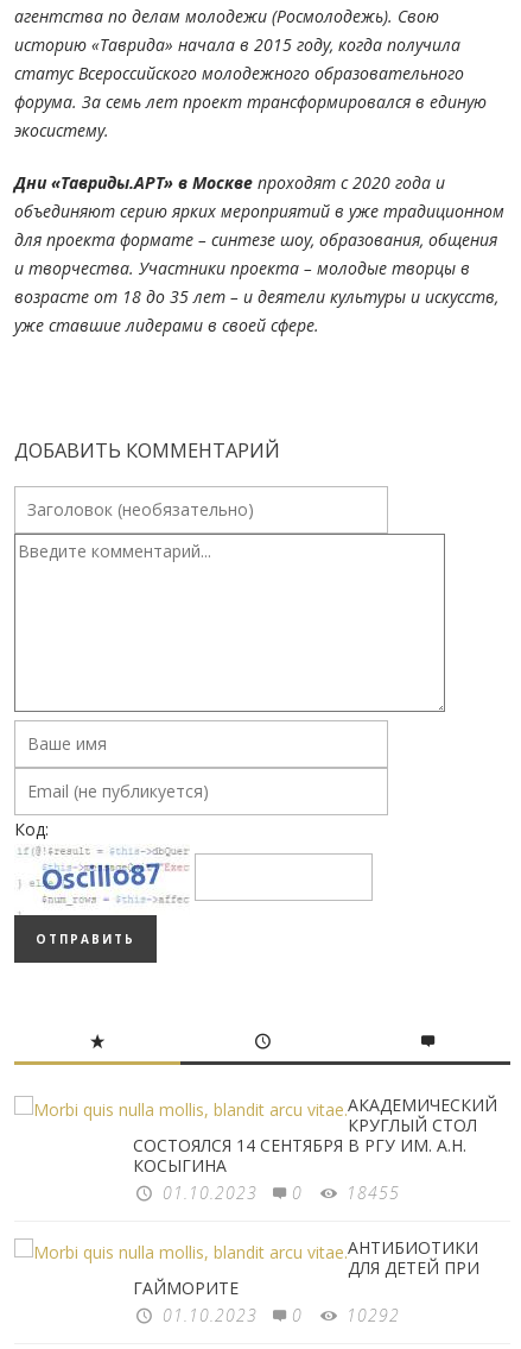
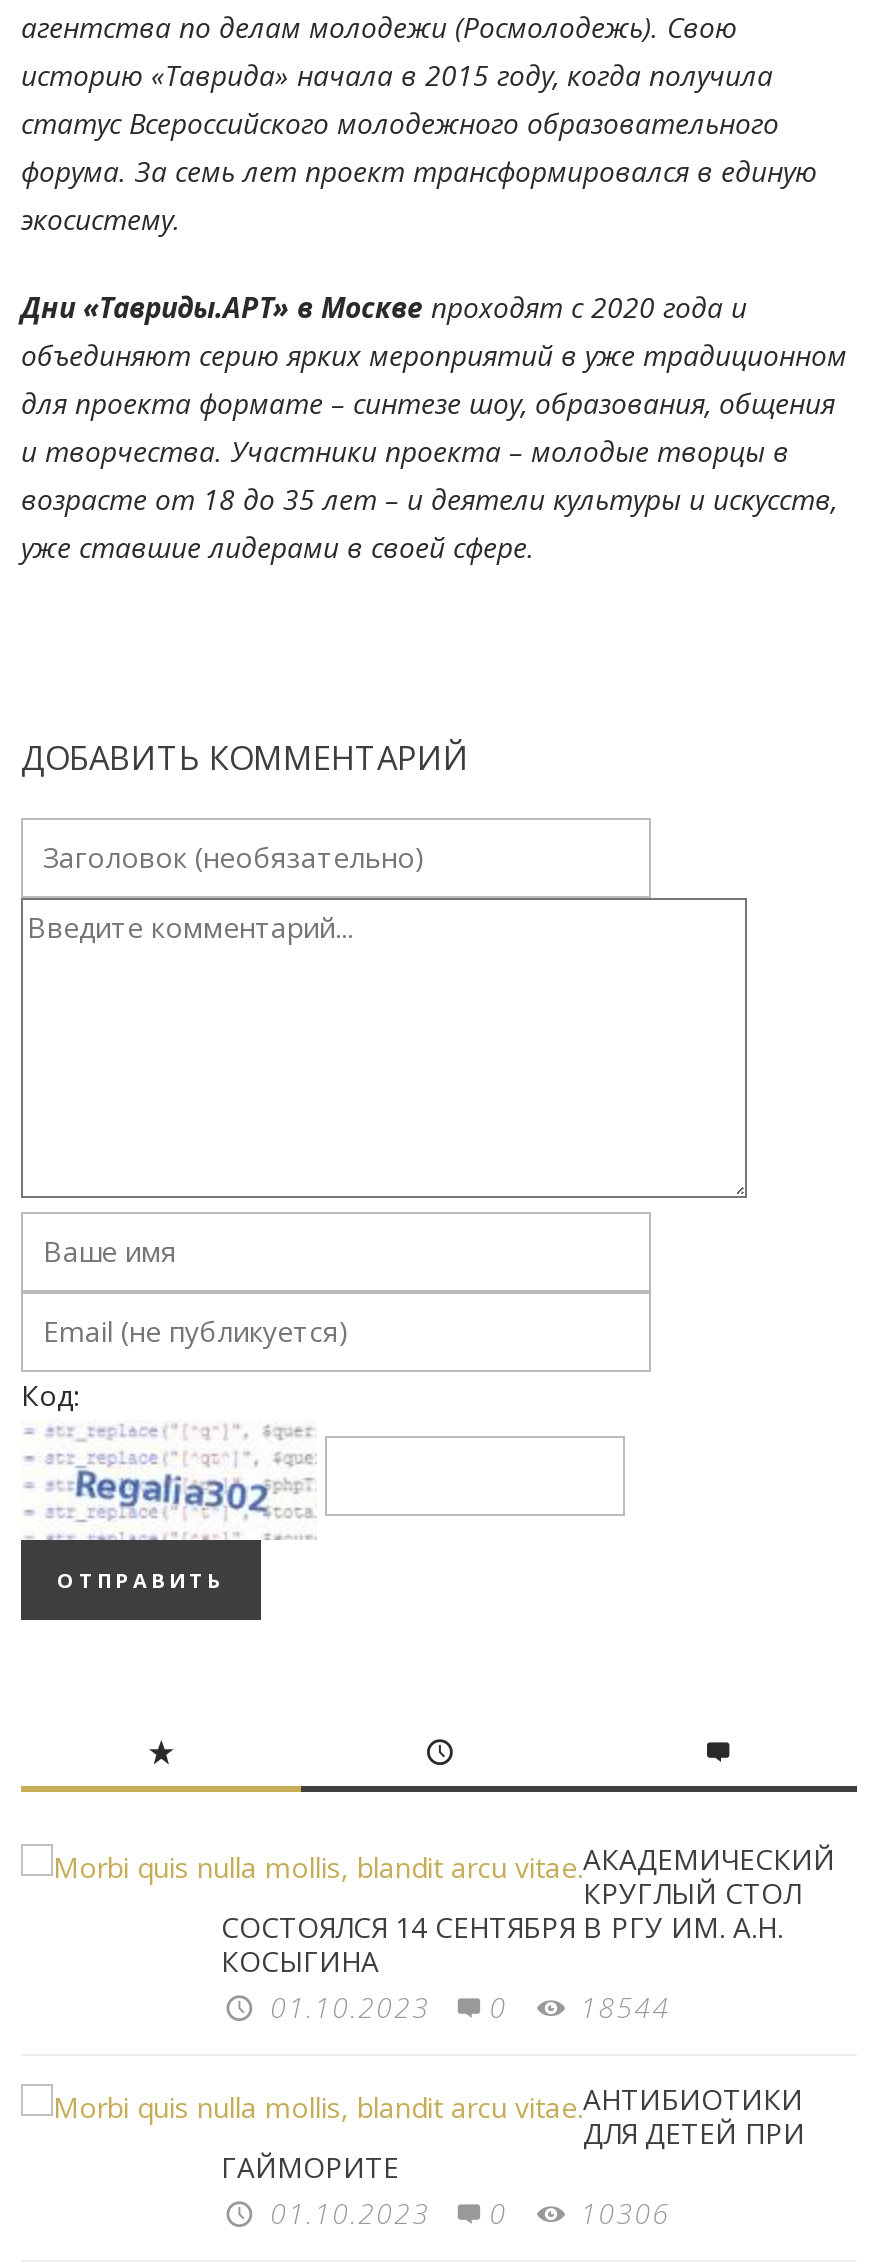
- [image]
+ [image]

- 01.10.2023 0 18455
+ 01.10.2023 0 18544

- 01.10.2023 0 10292
+ 01.10.2023 0 10306
